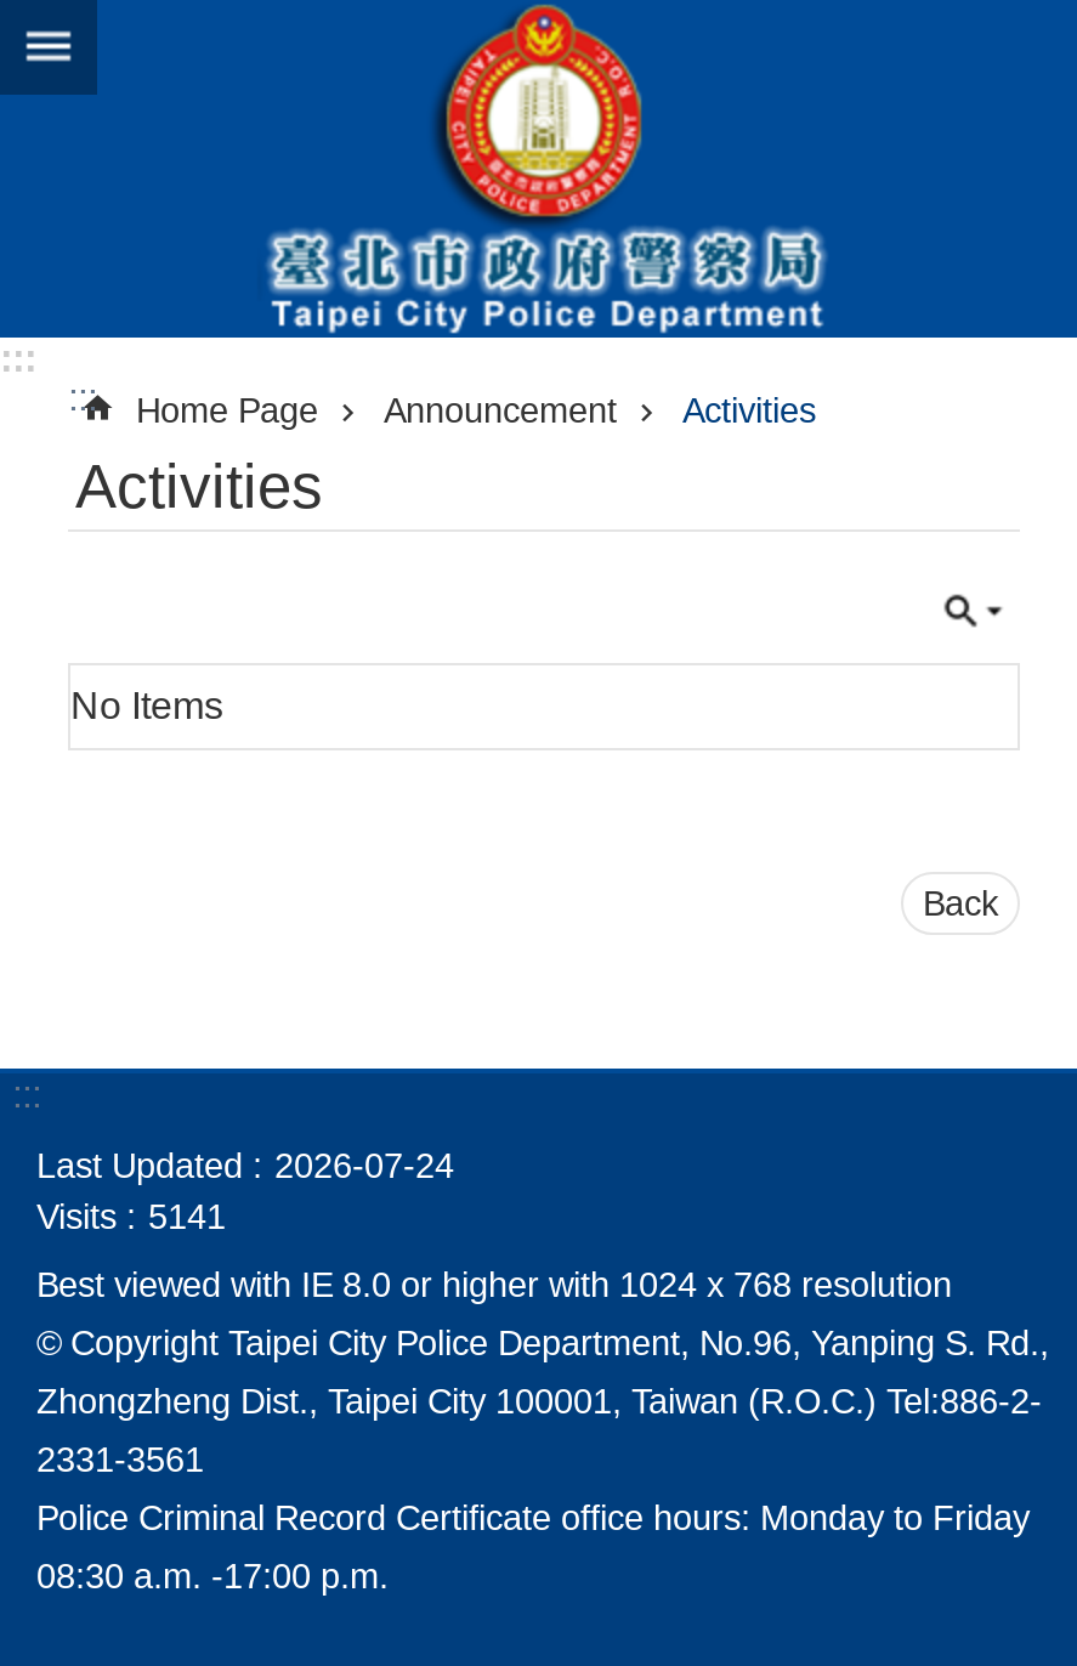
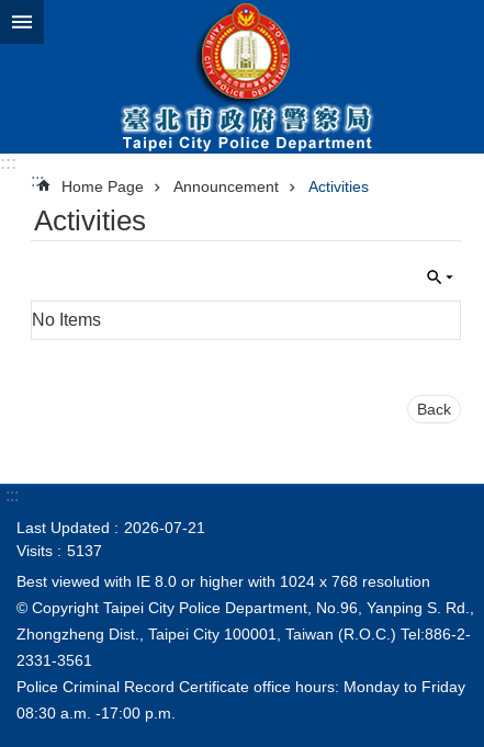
- Last Updated 2026-07-24
+ Last Updated 2026-07-21

- Visits 5141
+ Visits 5137
